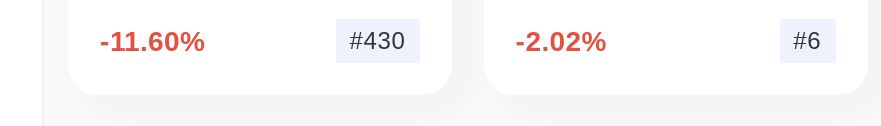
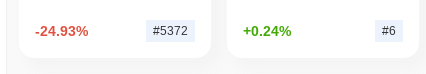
- -11.60%
- #430
+ -24.93%
+ #5372

- -2.02%
+ +0.24%
